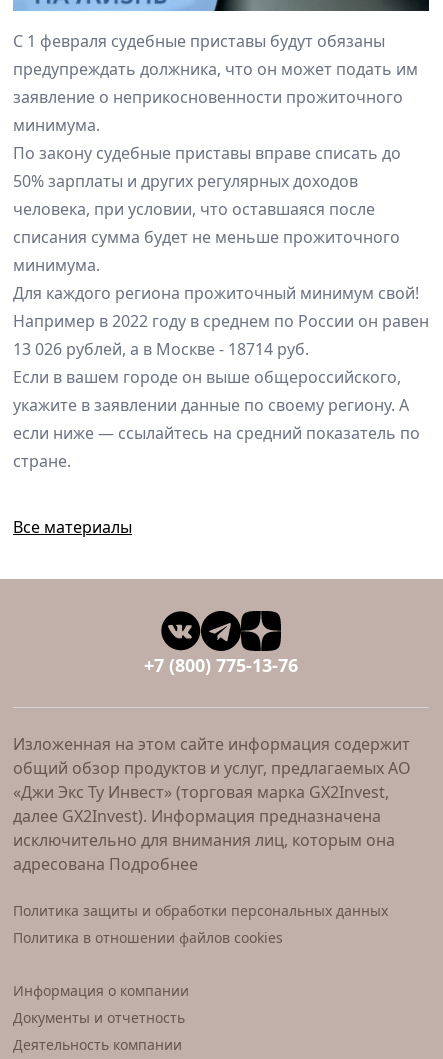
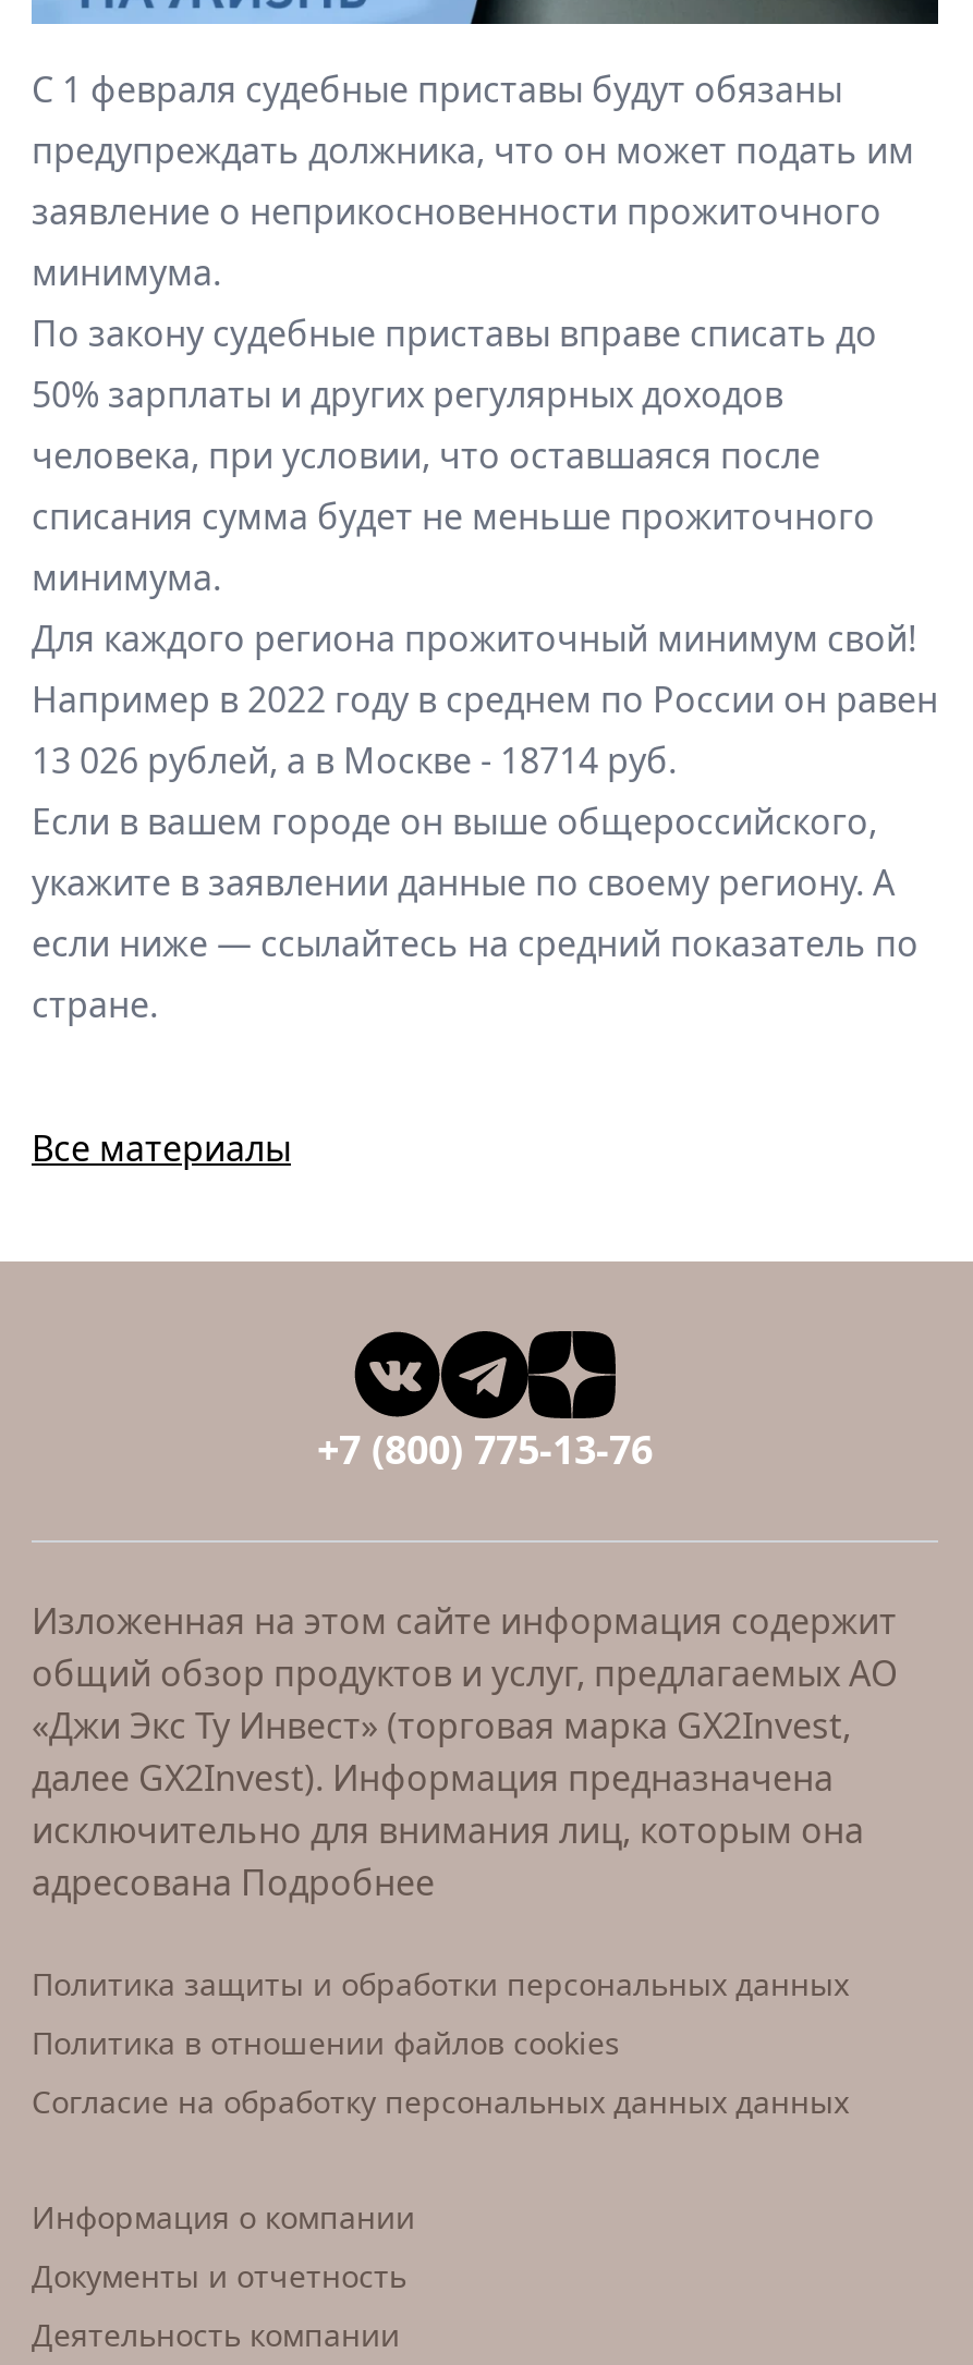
+ Согласие на обработку персональных данных данных
